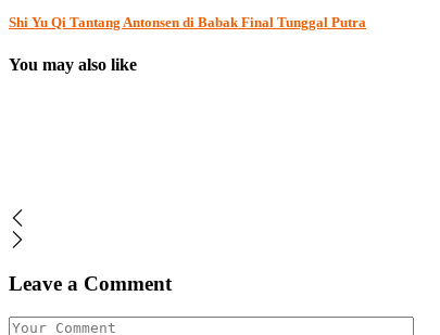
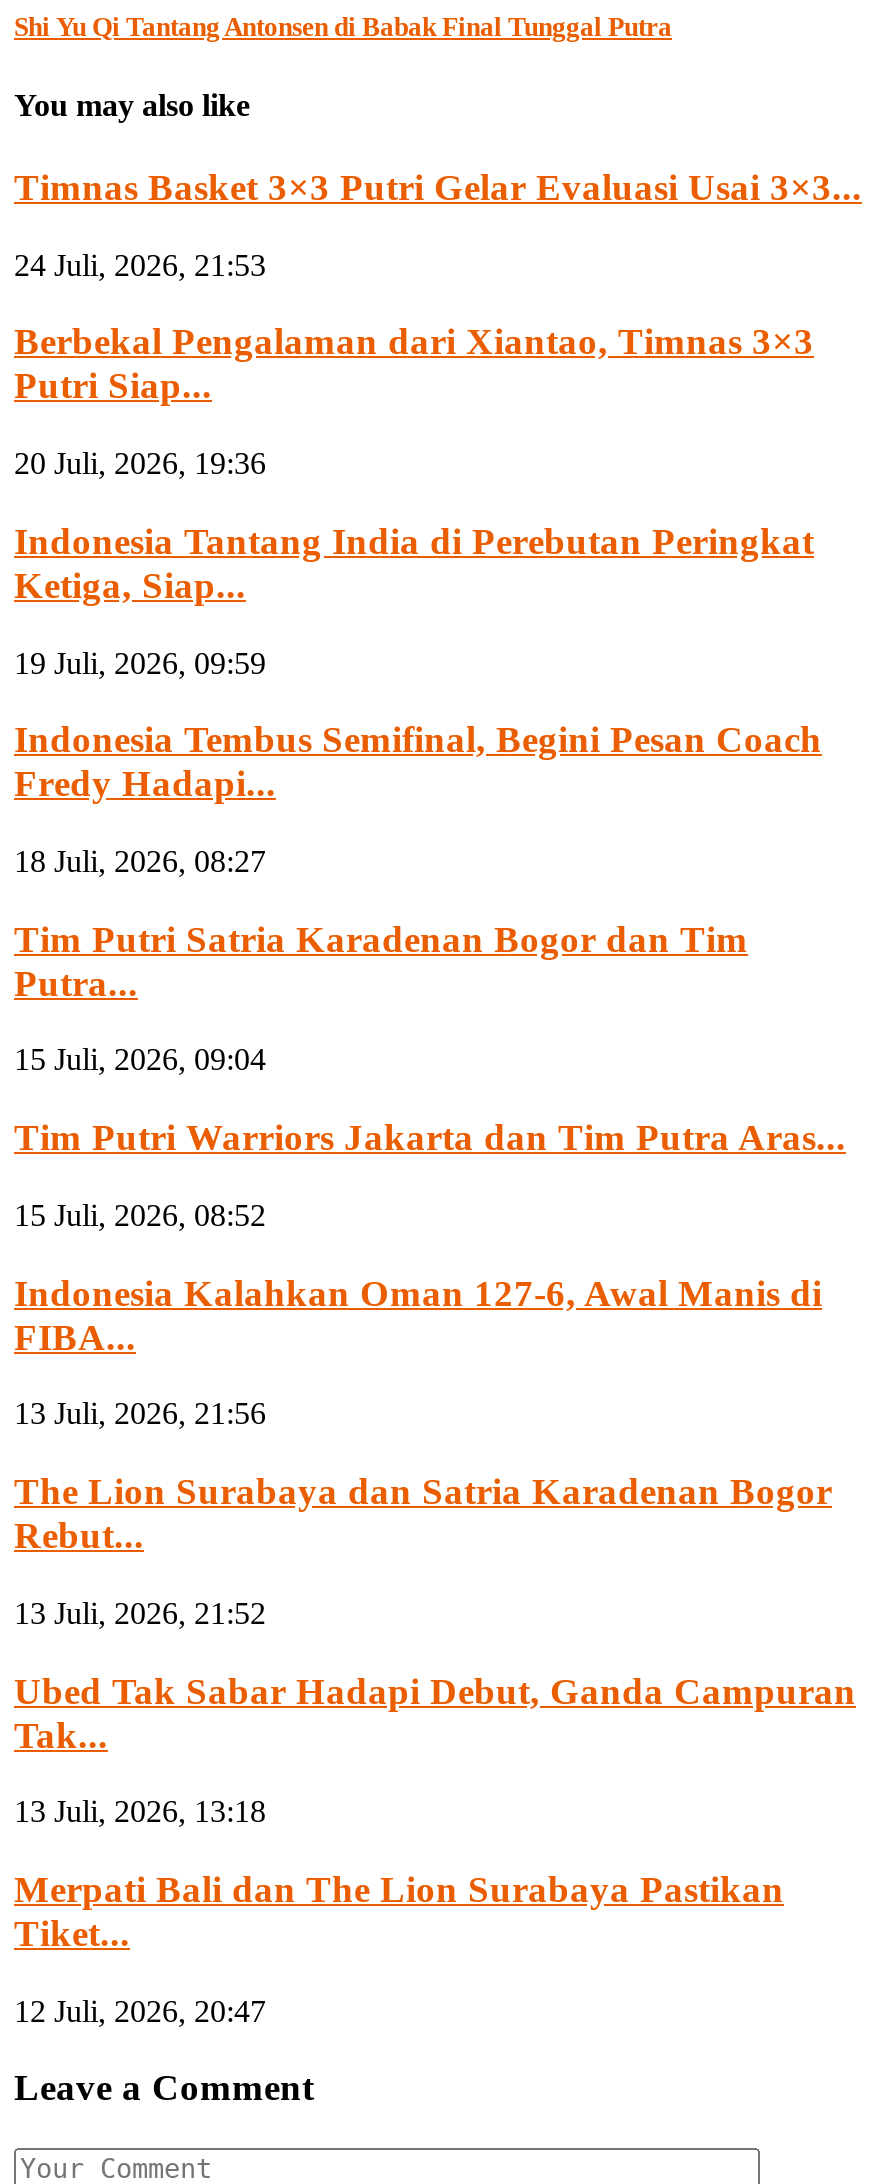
+ Timnas Basket 3×3 Putri Gelar Evaluasi Usai 3×3...
+ 24 Juli, 2026, 21:53
+ Berbekal Pengalaman dari Xiantao, Timnas 3×3
+ Putri Siap...
+ 20 Juli, 2026, 19:36
+ Indonesia Tantang India di Perebutan Peringkat
+ Ketiga, Siap...
+ 19 Juli, 2026, 09:59
+ Indonesia Tembus Semifinal, Begini Pesan Coach
+ Fredy Hadapi...
+ 18 Juli, 2026, 08:27
+ Tim Putri Satria Karadenan Bogor dan Tim
+ Putra...
+ 15 Juli, 2026, 09:04
+ Tim Putri Warriors Jakarta dan Tim Putra Aras...
+ 15 Juli, 2026, 08:52
+ Indonesia Kalahkan Oman 127-6, Awal Manis di
+ FIBA...
+ 13 Juli, 2026, 21:56
+ The Lion Surabaya dan Satria Karadenan Bogor
+ Rebut...
+ 13 Juli, 2026, 21:52
+ Ubed Tak Sabar Hadapi Debut, Ganda Campuran
+ Tak...
+ 13 Juli, 2026, 13:18
+ Merpati Bali dan The Lion Surabaya Pastikan
+ Tiket...
+ 12 Juli, 2026, 20:47
